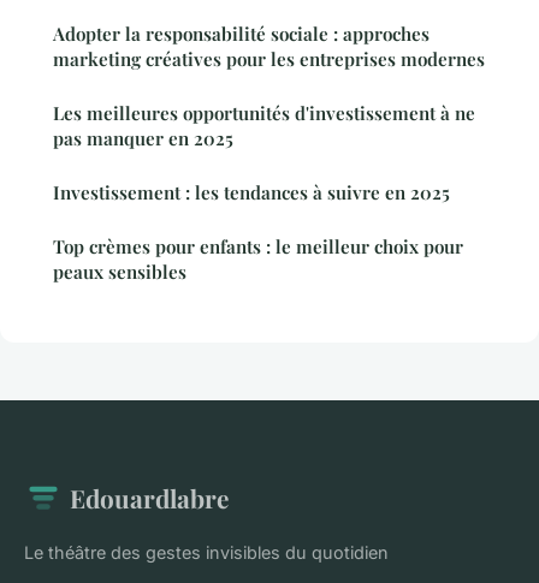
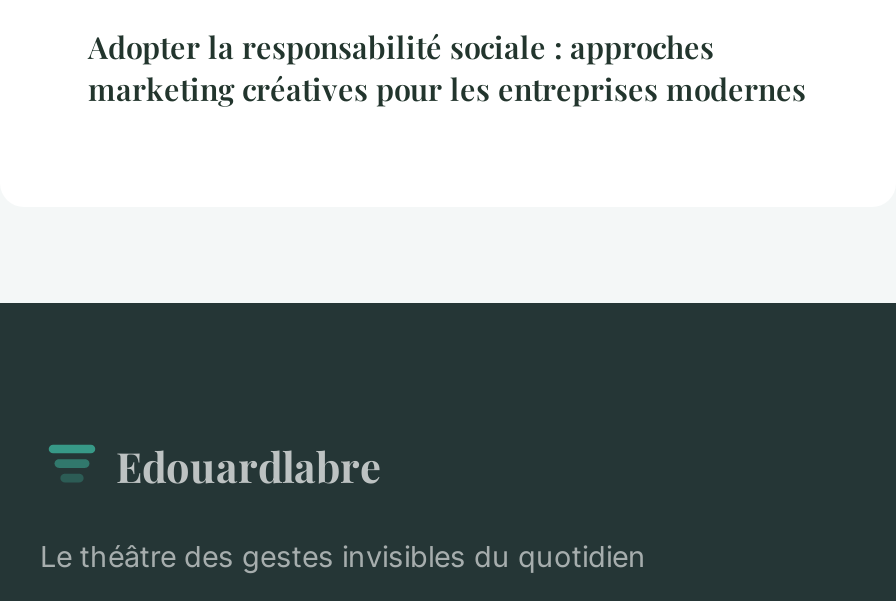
- Les meilleures opportunités d'investissement à ne
- pas manquer en 2025
- Investissement : les tendances à suivre en 2025
- Top crèmes pour enfants : le meilleur choix pour
- peaux sensibles
